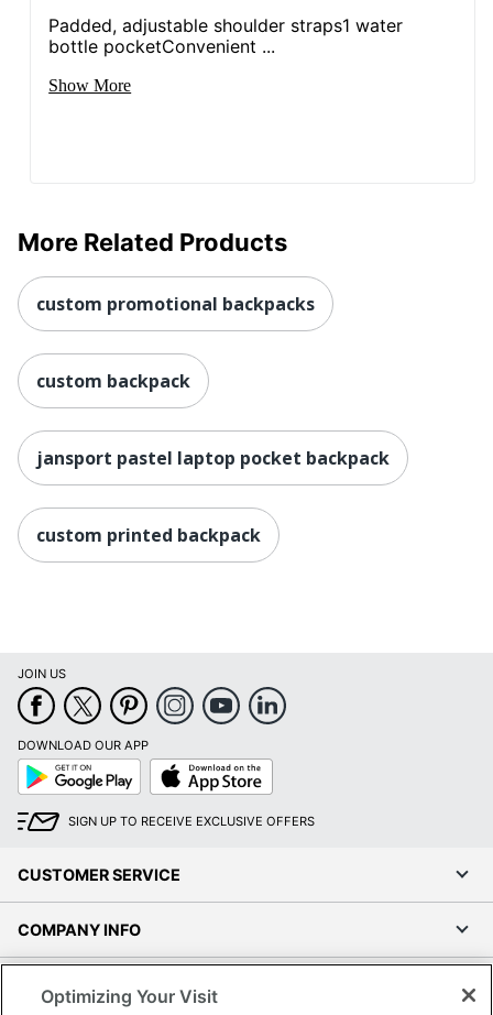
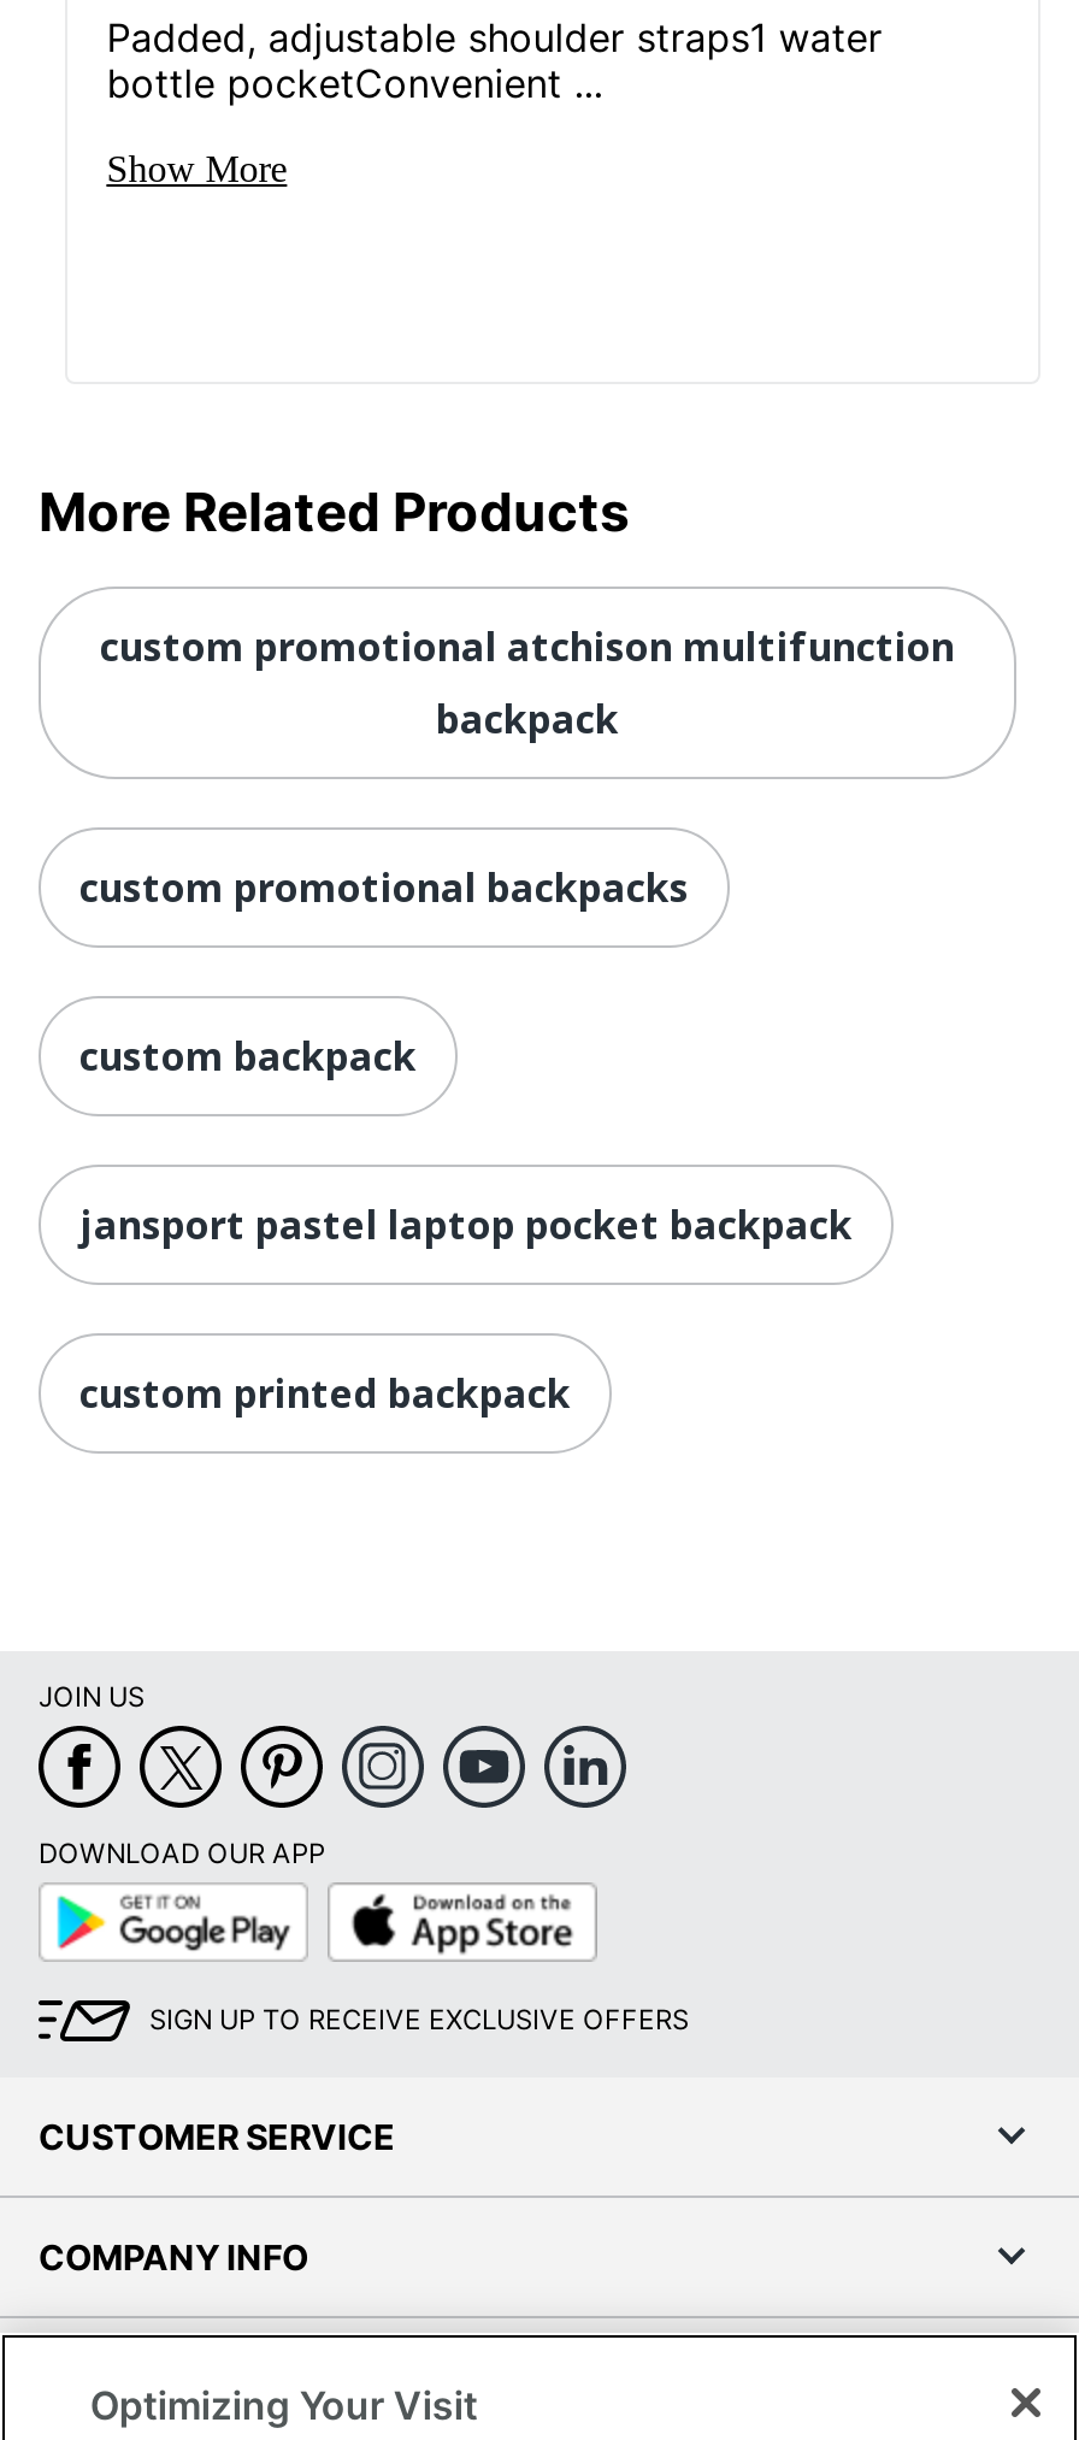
+ custom promotional atchison multifunction
+ backpack
